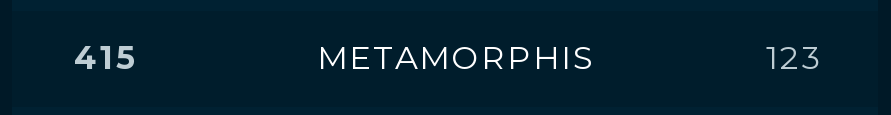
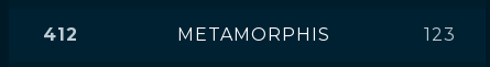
- 415
+ 412
